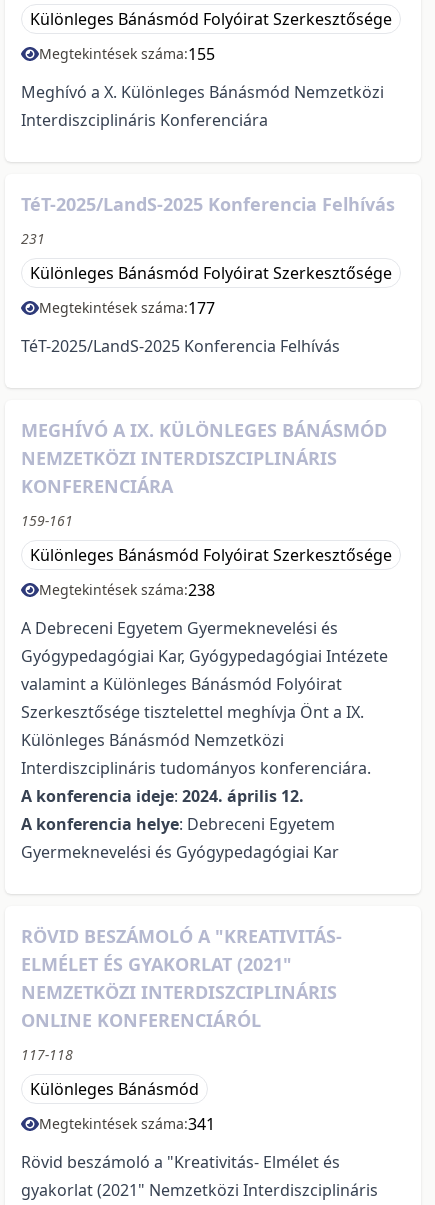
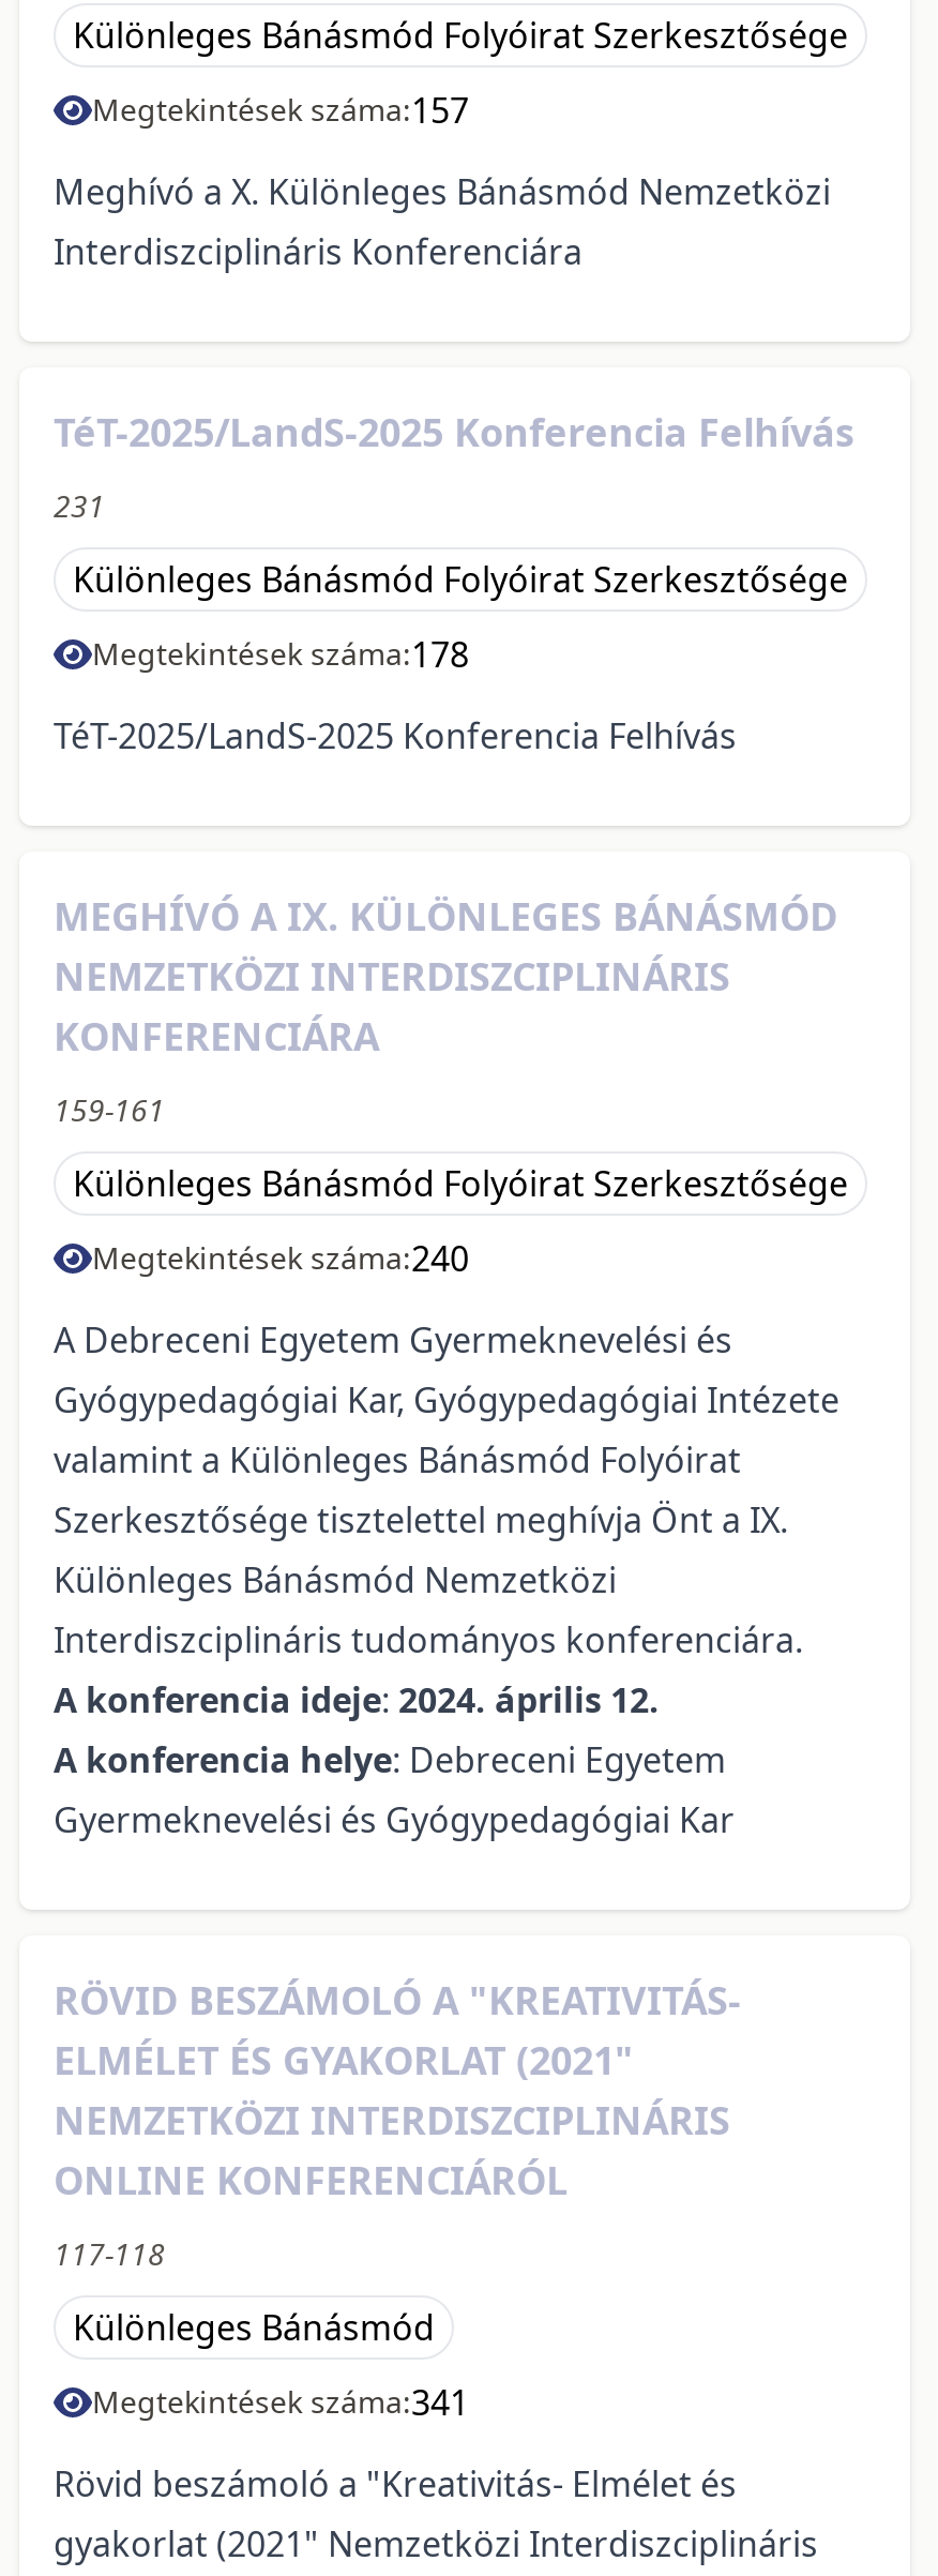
- Megtekintések száma:155
+ Megtekintések száma:157

- Megtekintések száma:177
+ Megtekintések száma:178

- Megtekintések száma:238
+ Megtekintések száma:240
